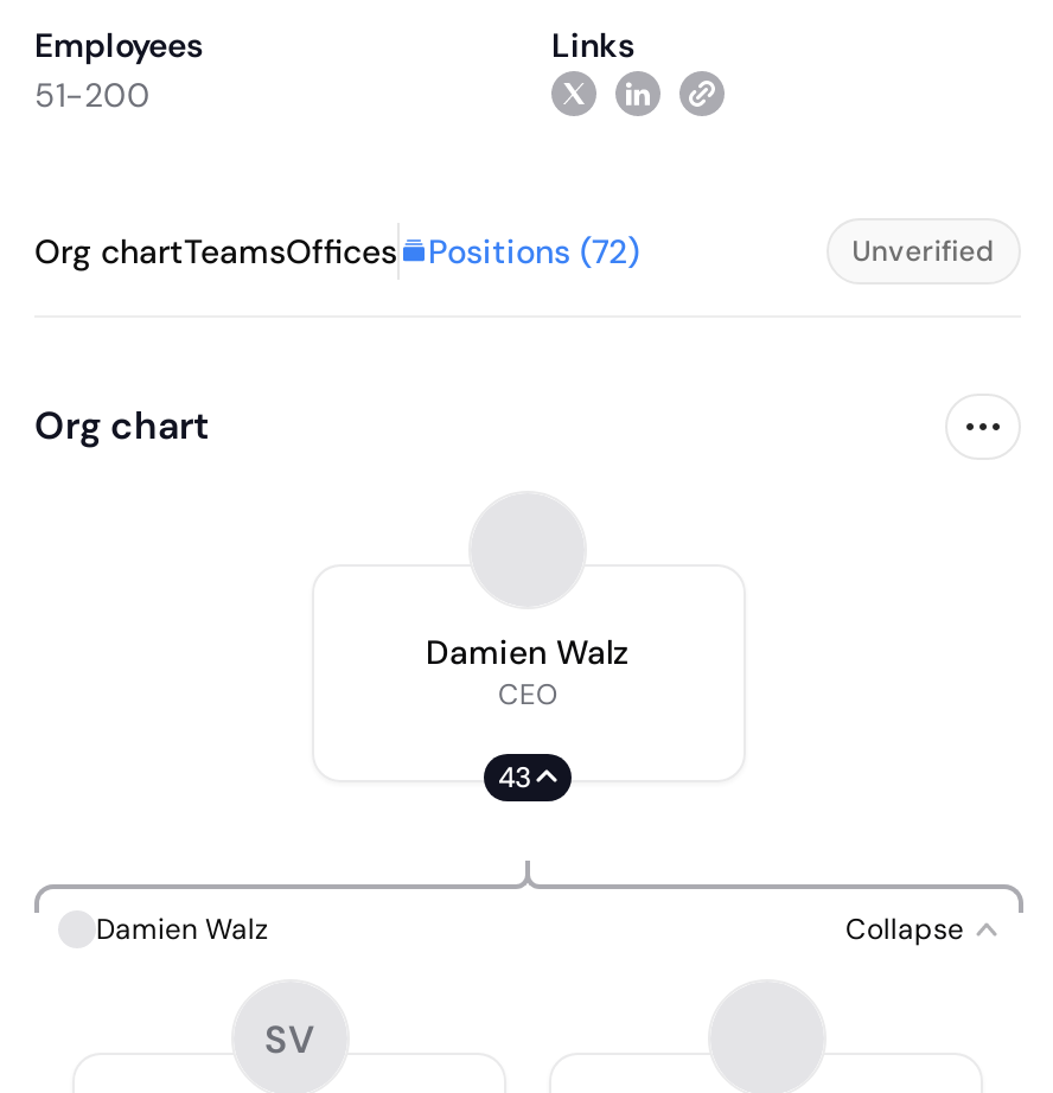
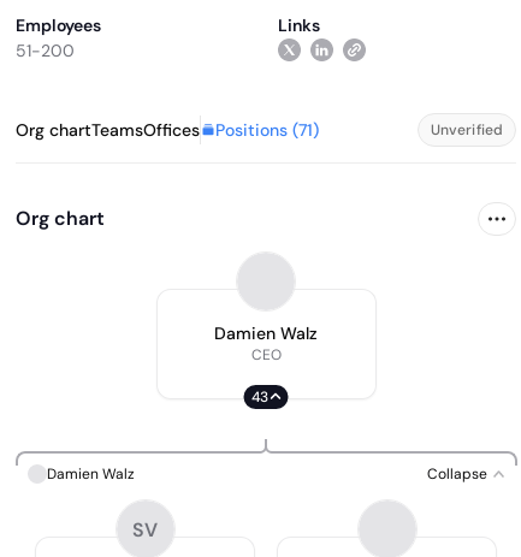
- Org chartTeamsOffices Positions (72)
+ Org chartTeamsOffices Positions (71)
